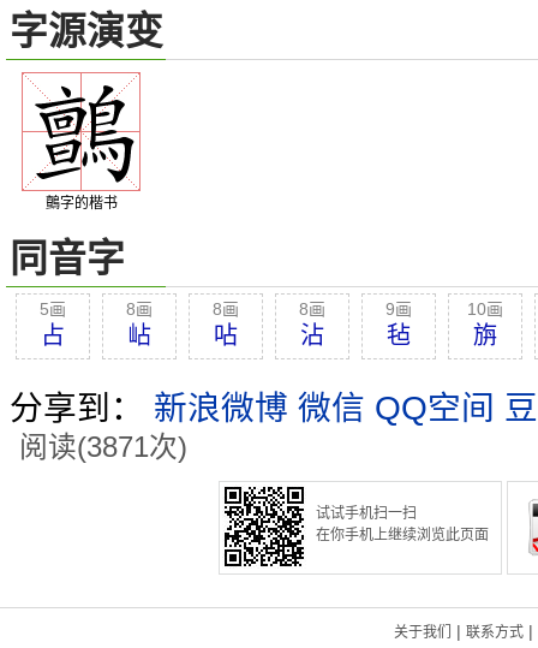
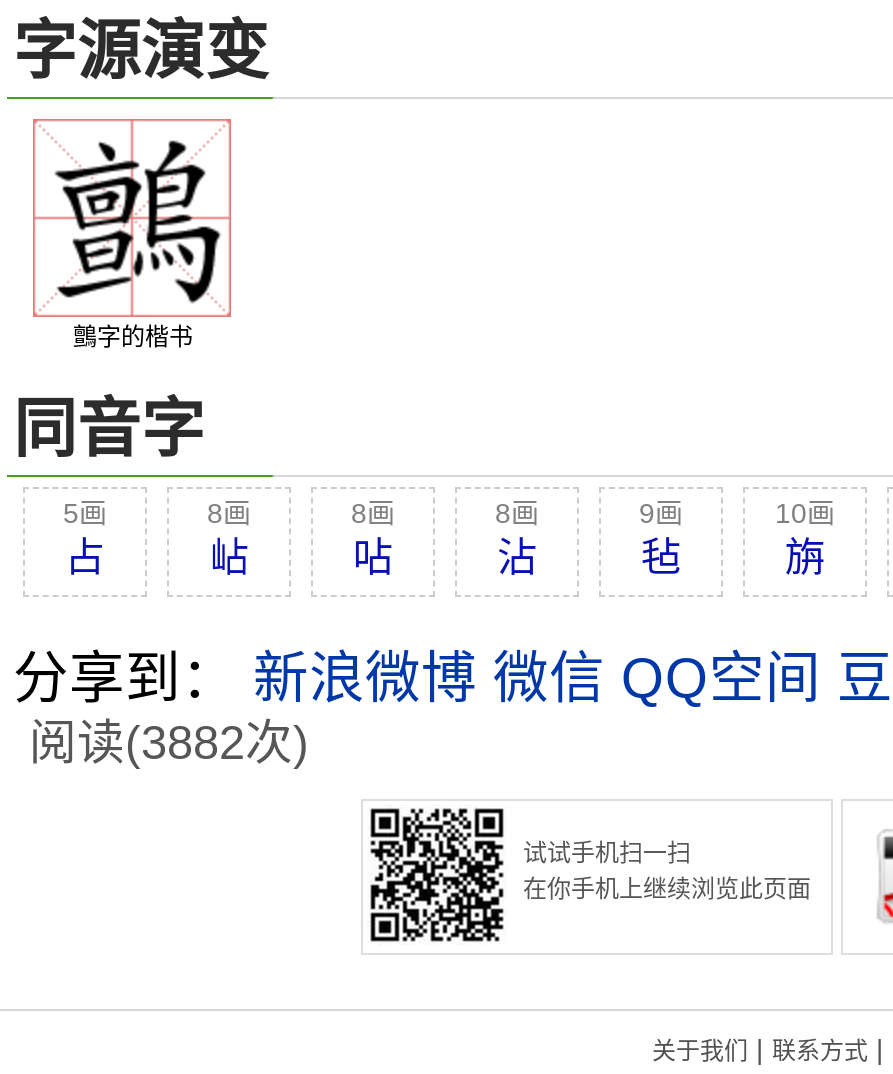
- 阅读(3871次)
+ 阅读(3882次)
